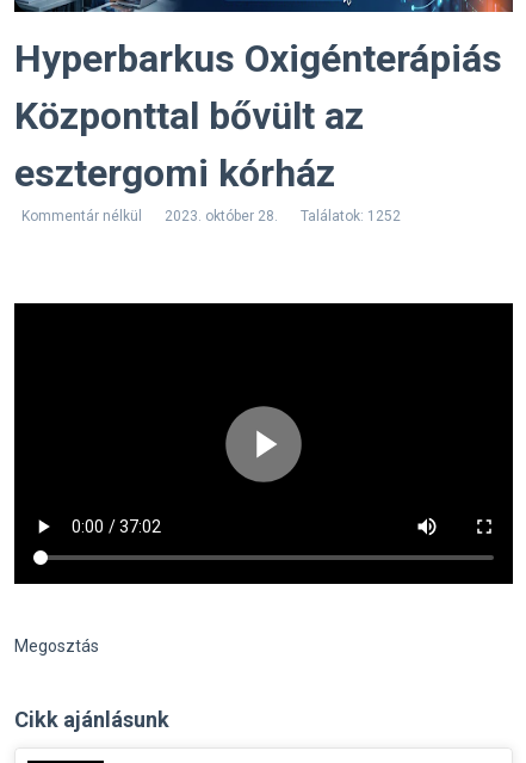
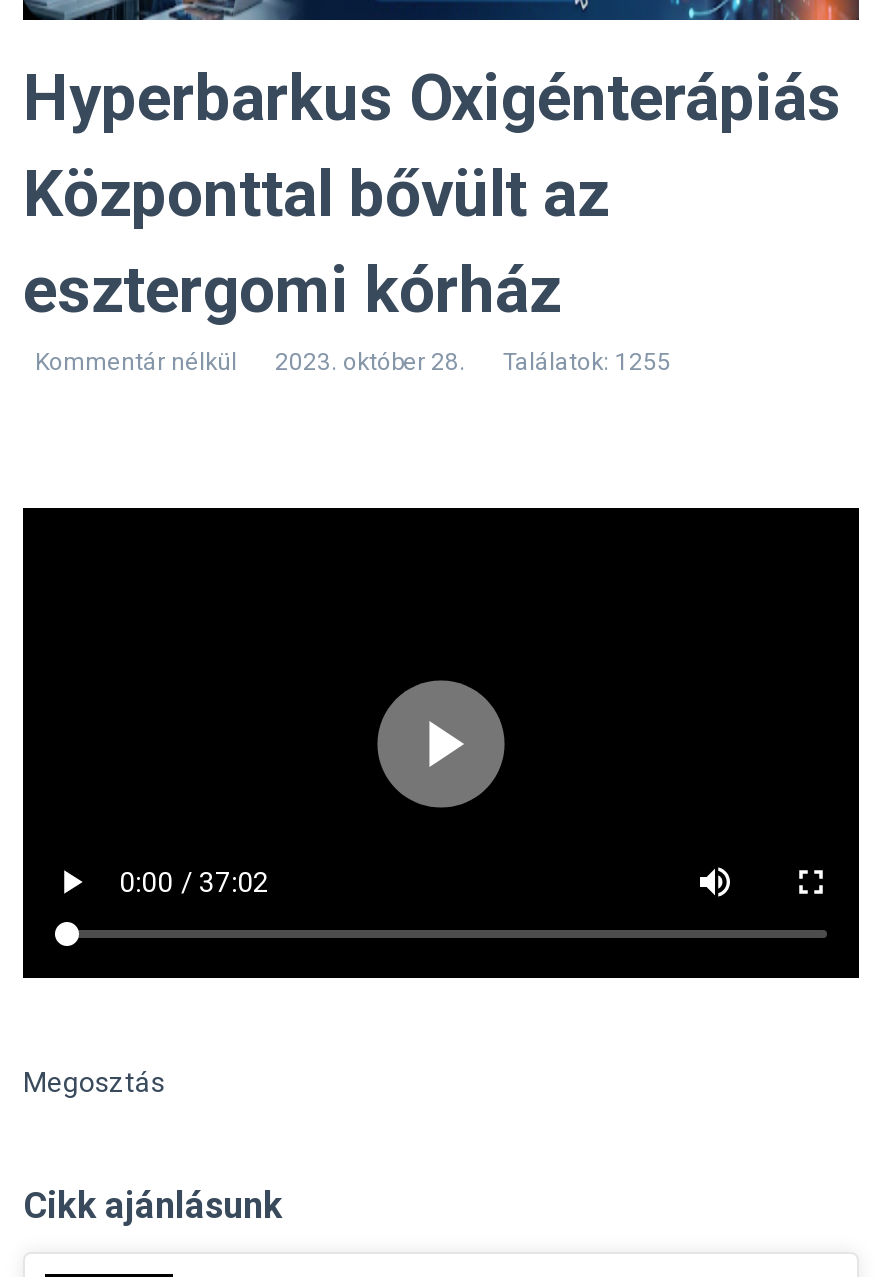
- Kommentár nélkül 2023. október 28. Találatok: 1252
+ Kommentár nélkül 2023. október 28. Találatok: 1255
